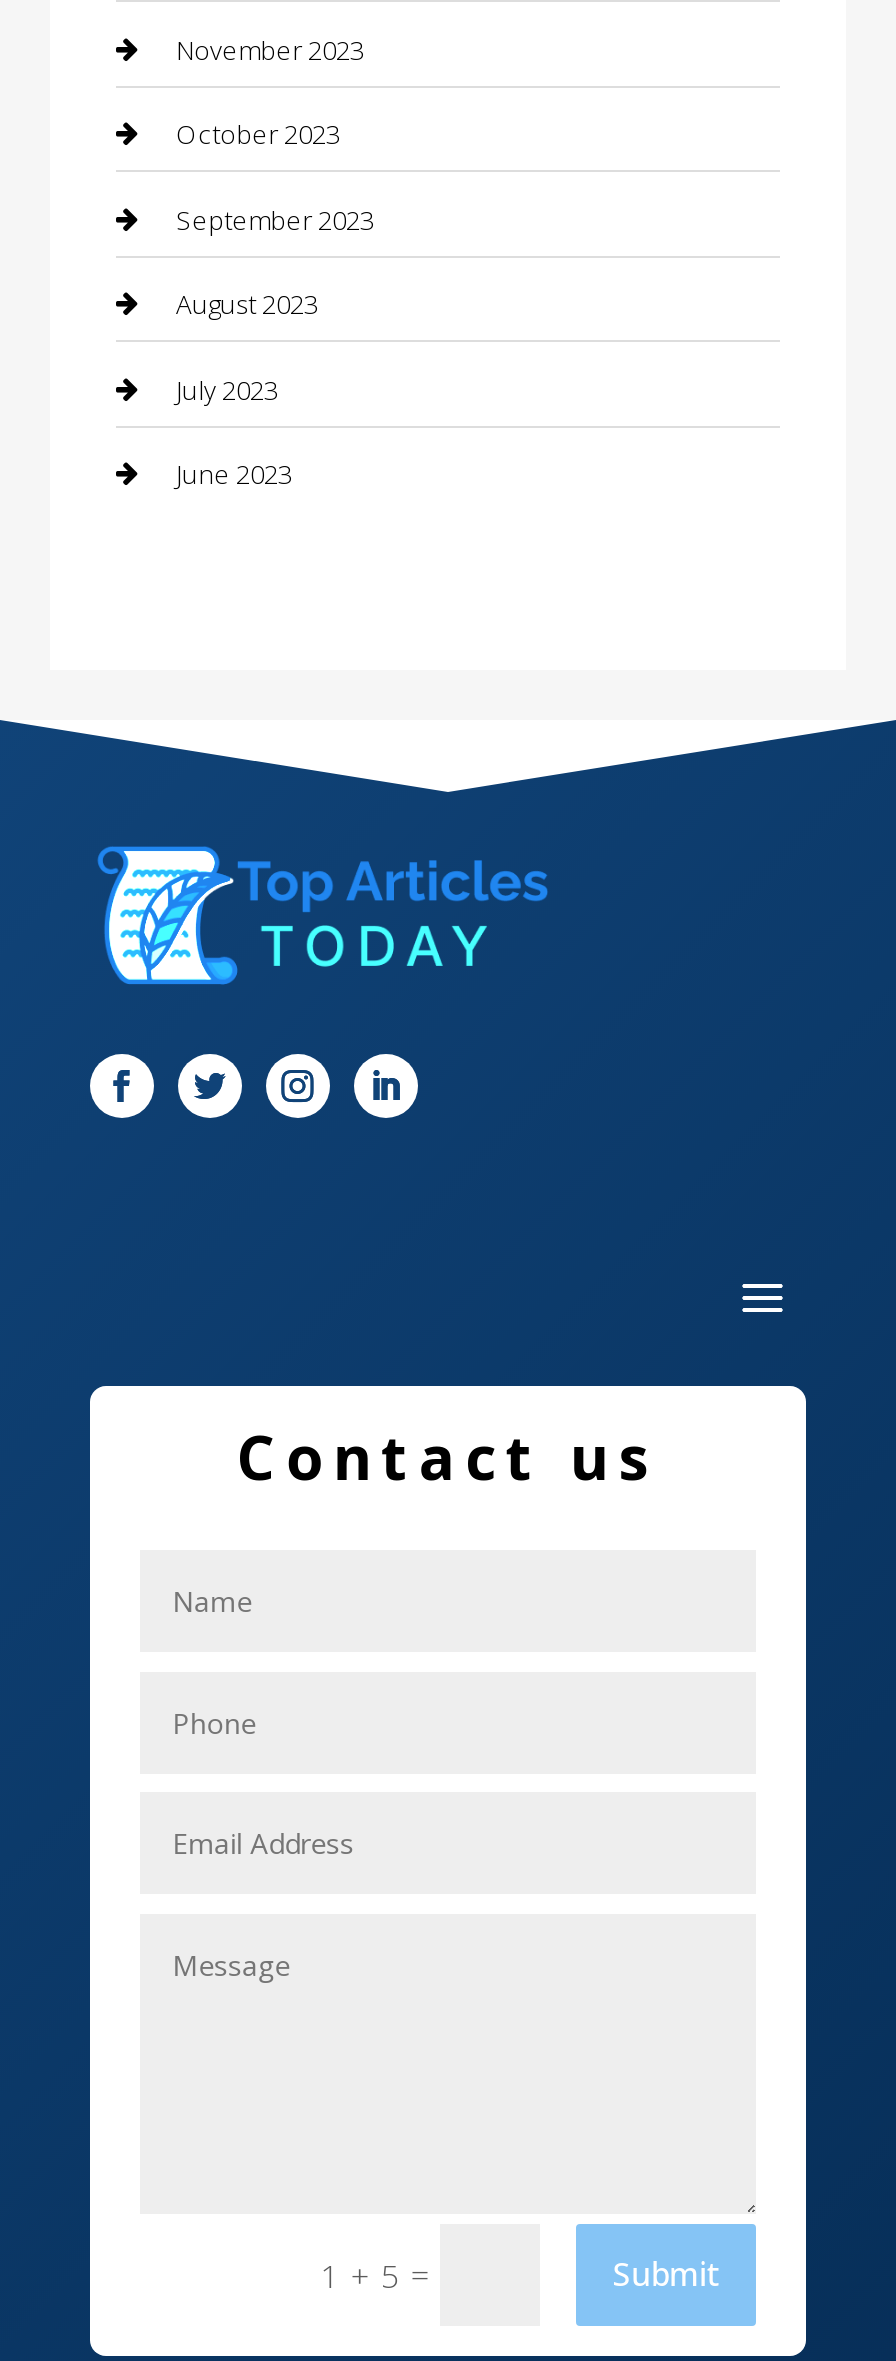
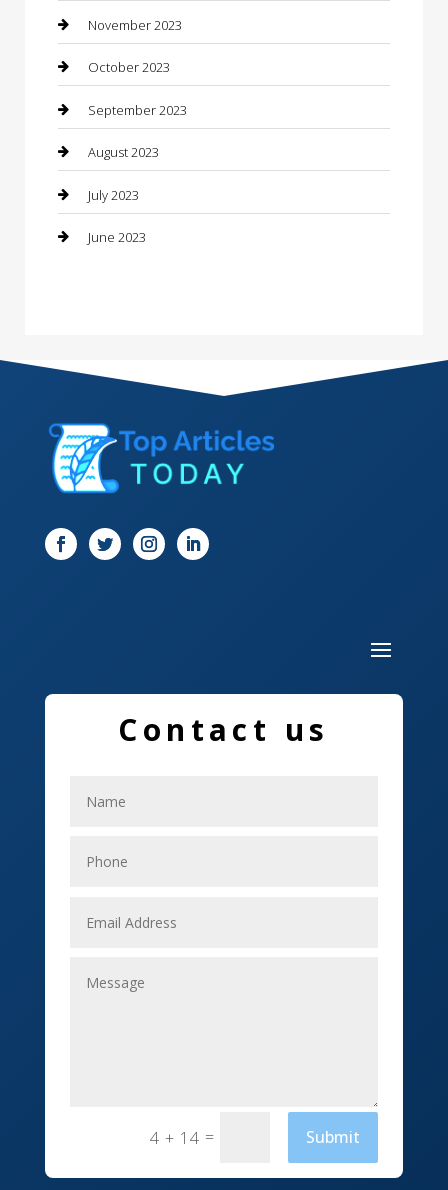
- 1 + 5 =
+ 4 + 14 =
